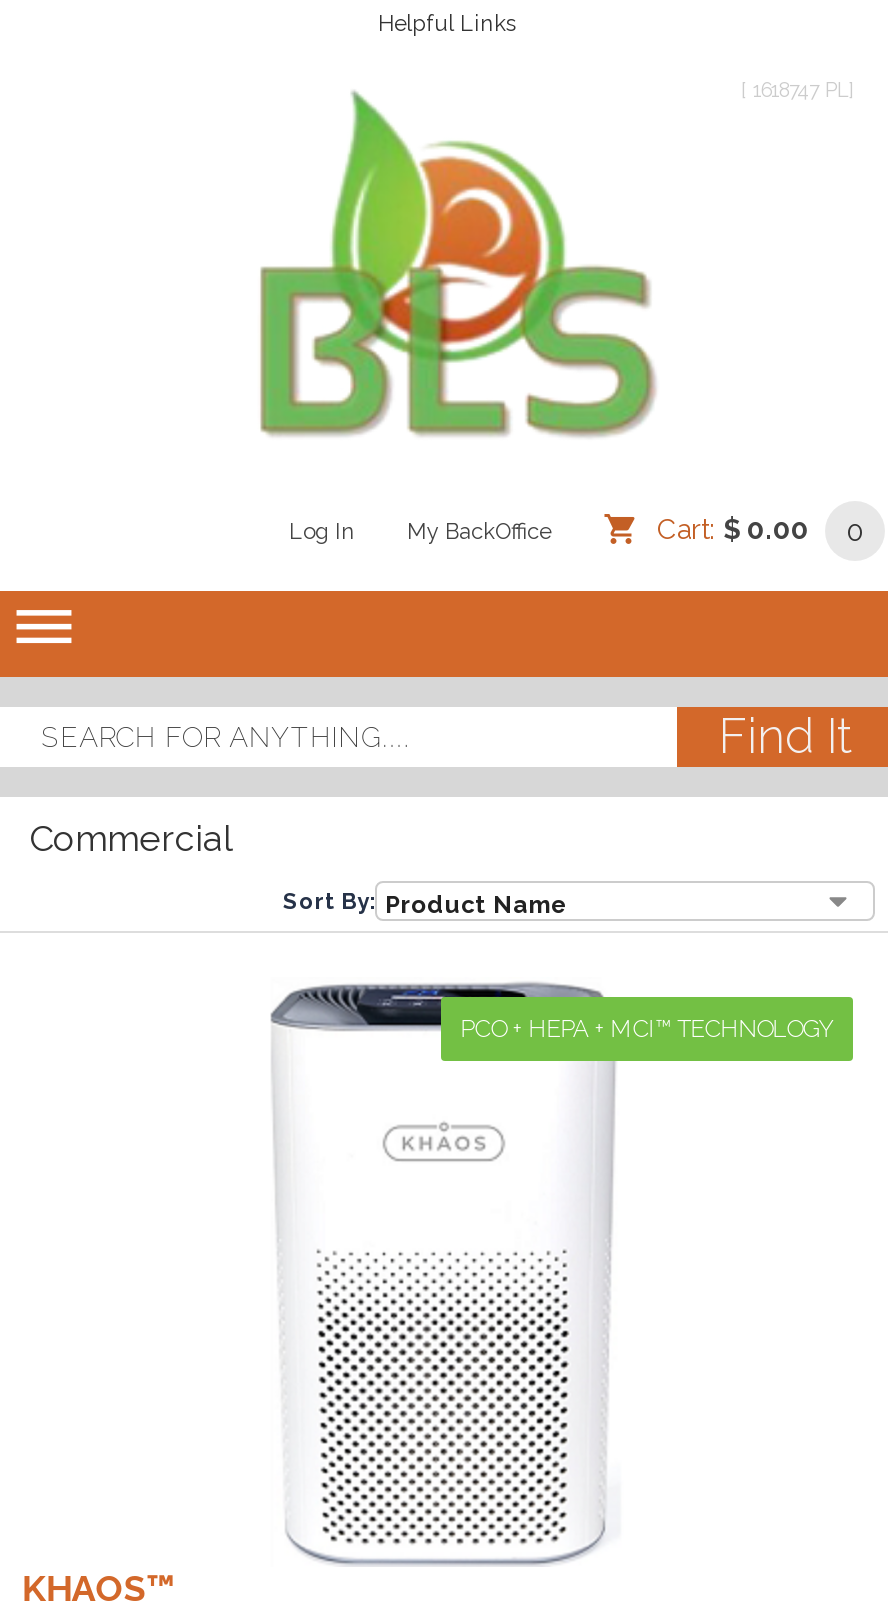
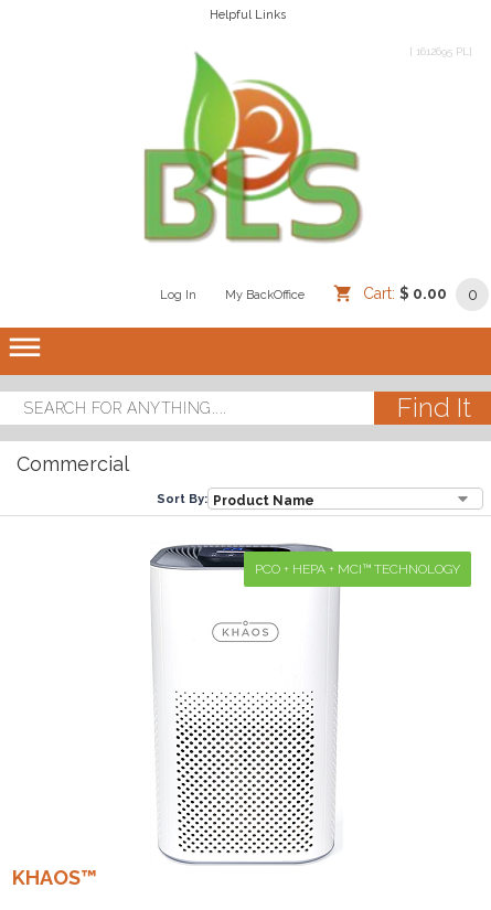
- [ 1618747 PL]
+ [ 1612695 PL]
